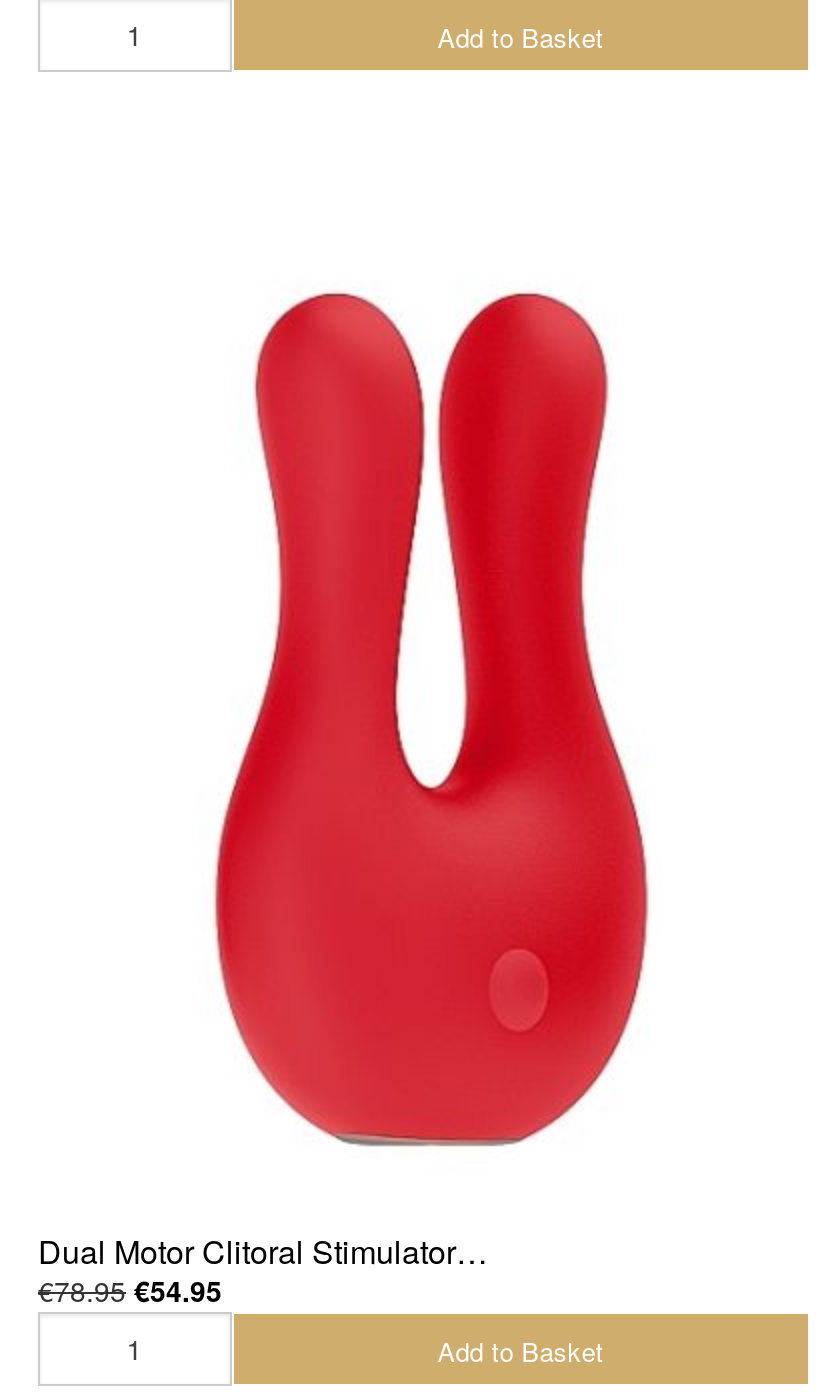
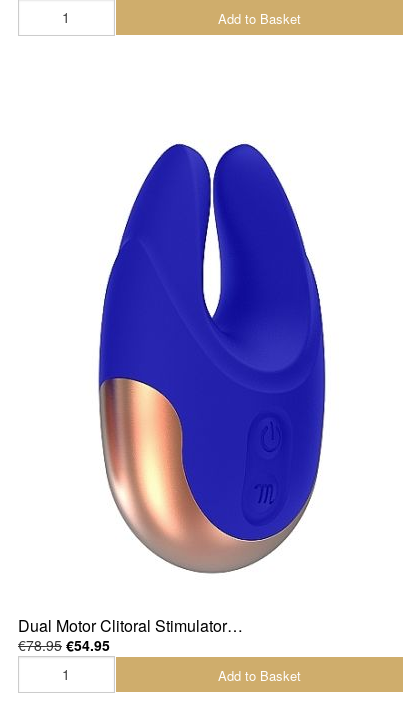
- [image]
+ [image]
